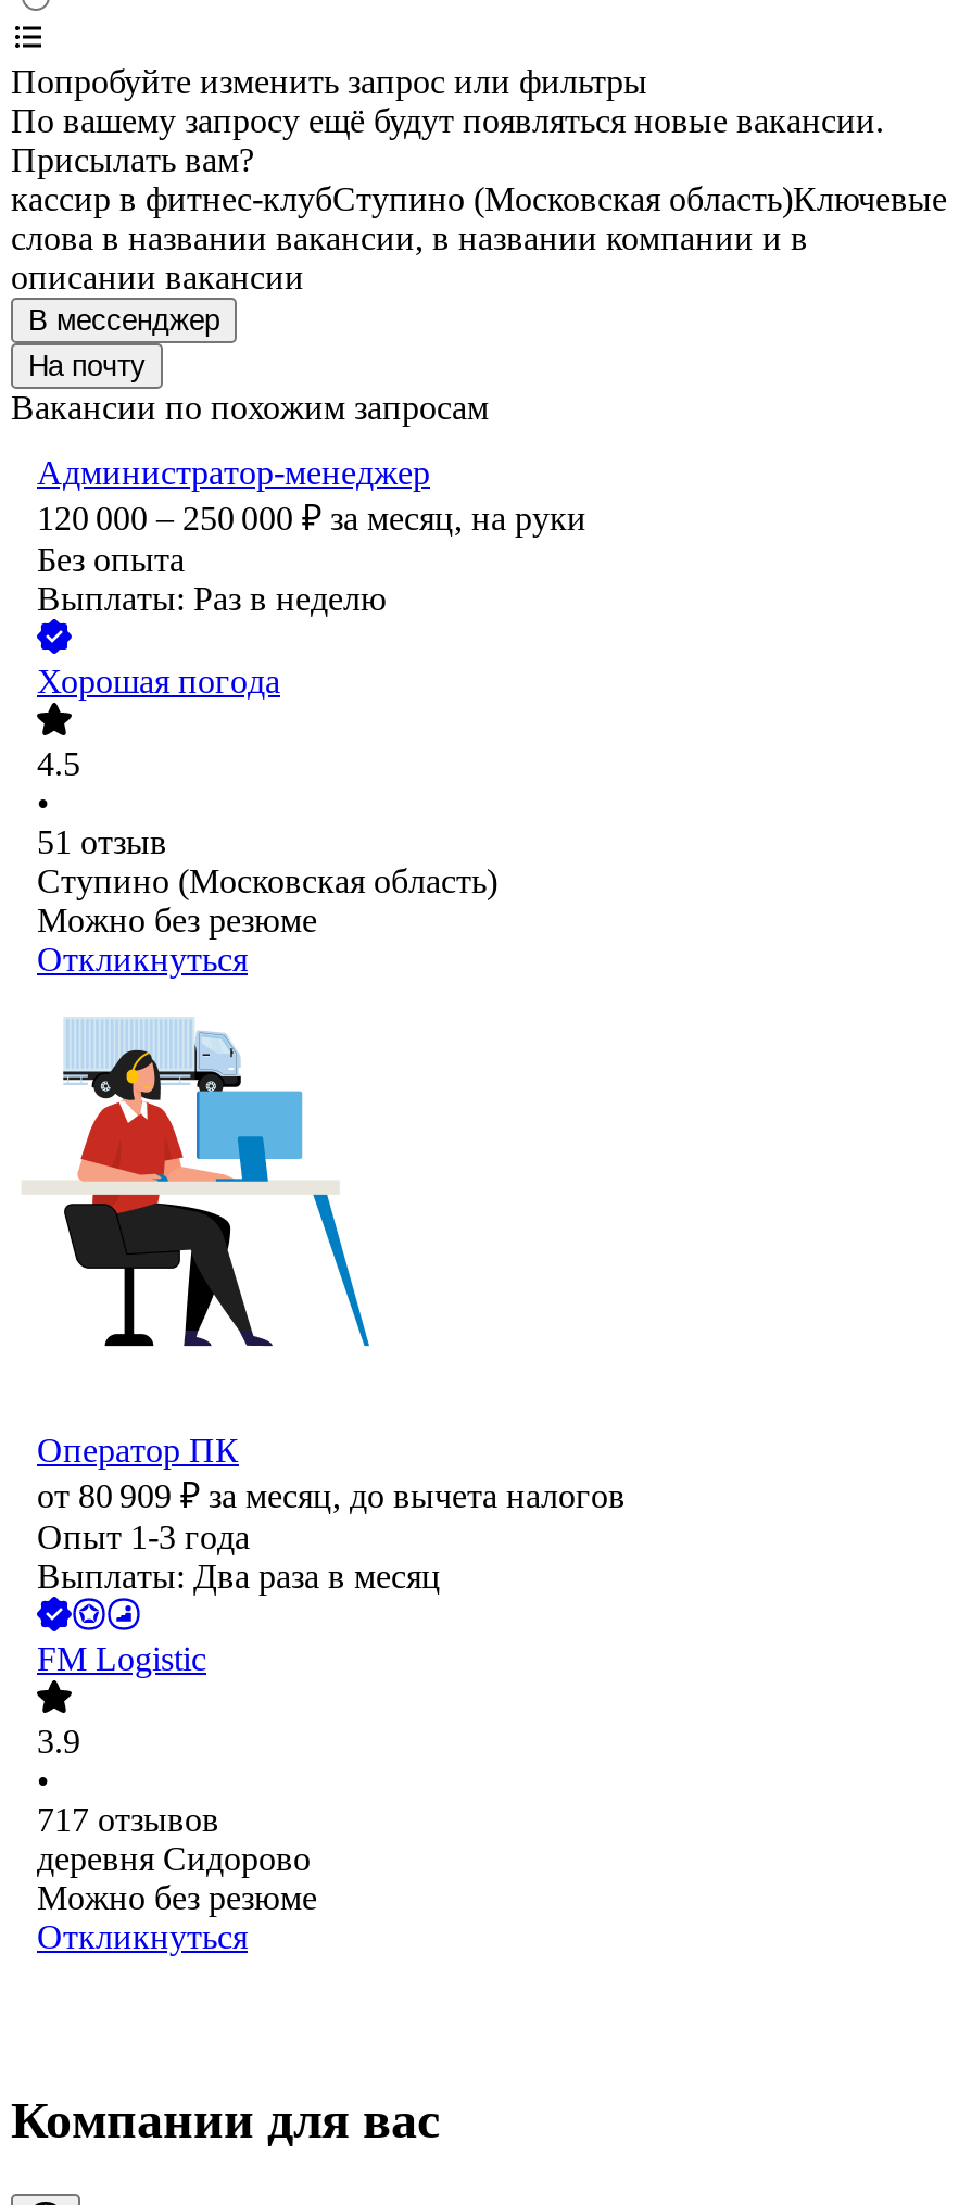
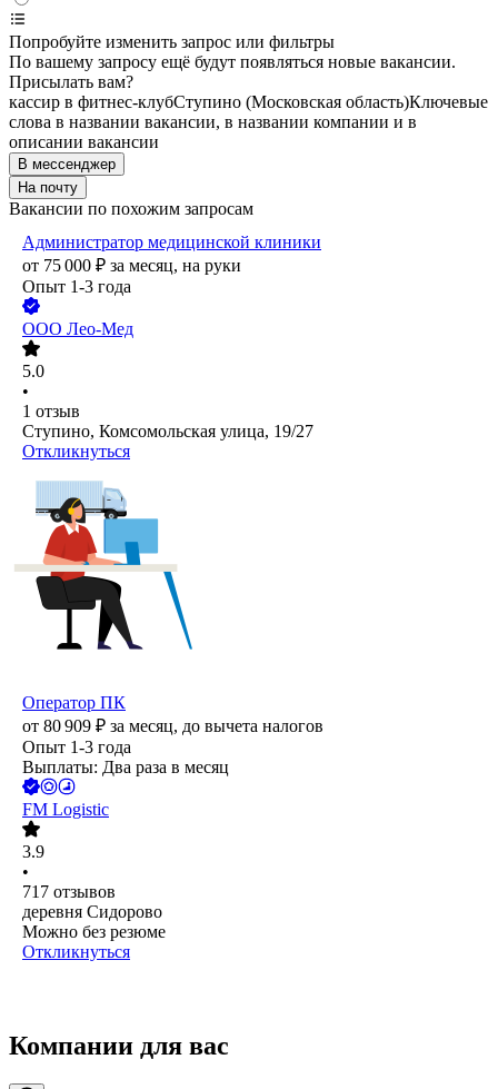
- Администратор-менеджер
- 120 000 – 250 000 ₽ за месяц, на руки
- Без опыта
- Выплаты: Раз в неделю
+ Администратор медицинской клиники
+ от 75 000 ₽ за месяц, на руки
+ Опыт 1-3 года

- Хорошая погода
+ ООО Лео-Мед

- 4.5
+ 5.0

- 51 отзыв
- Ступино (Московская область)
- Можно без резюме
+ 1 отзыв
+ Ступино, Комсомольская улица, 19/27
